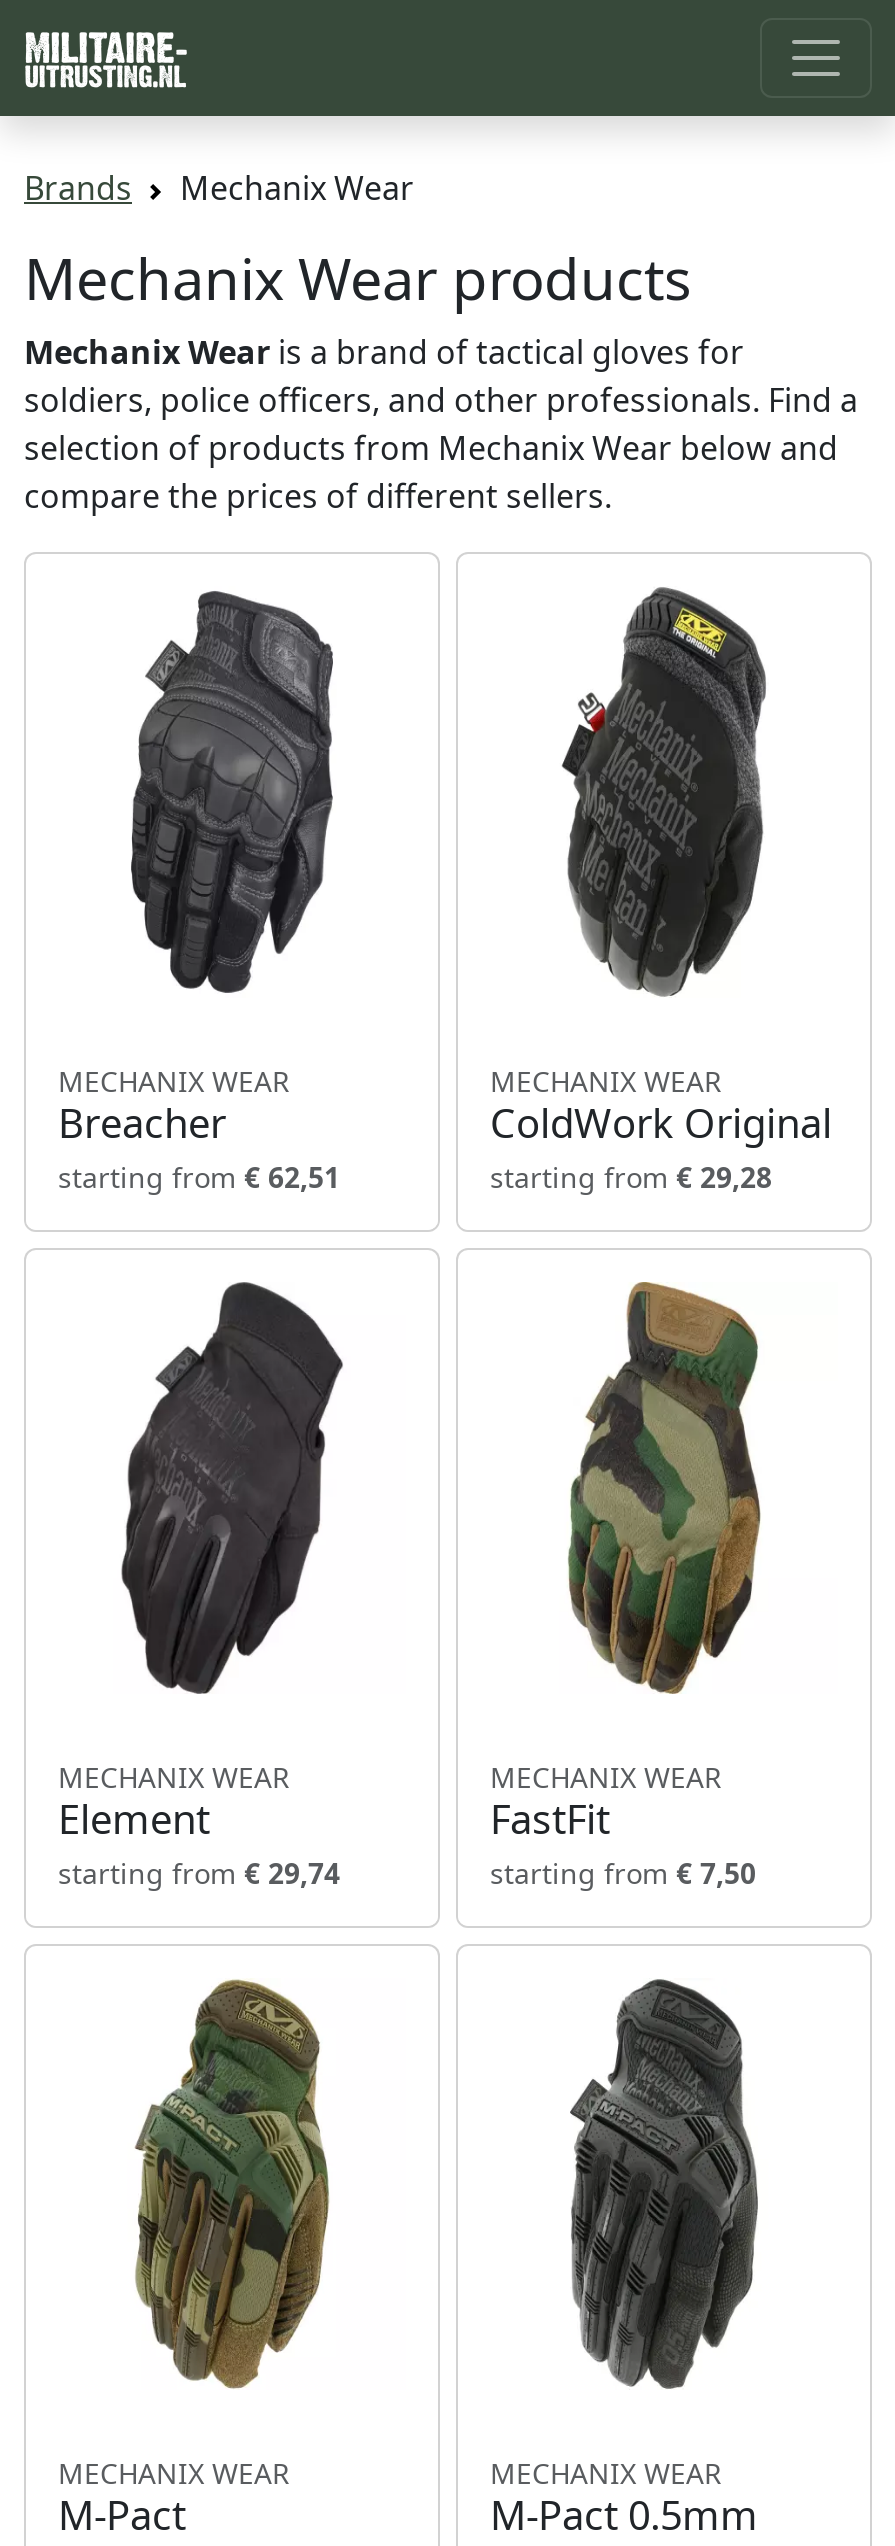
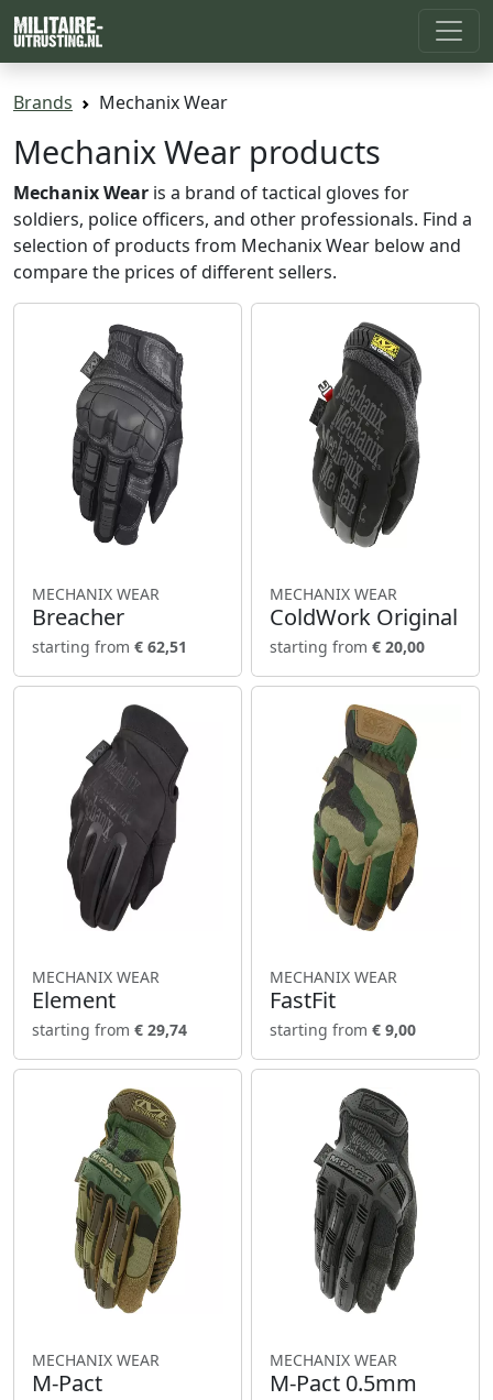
- starting from € 29,28
+ starting from € 20,00

- starting from € 7,50
+ starting from € 9,00
